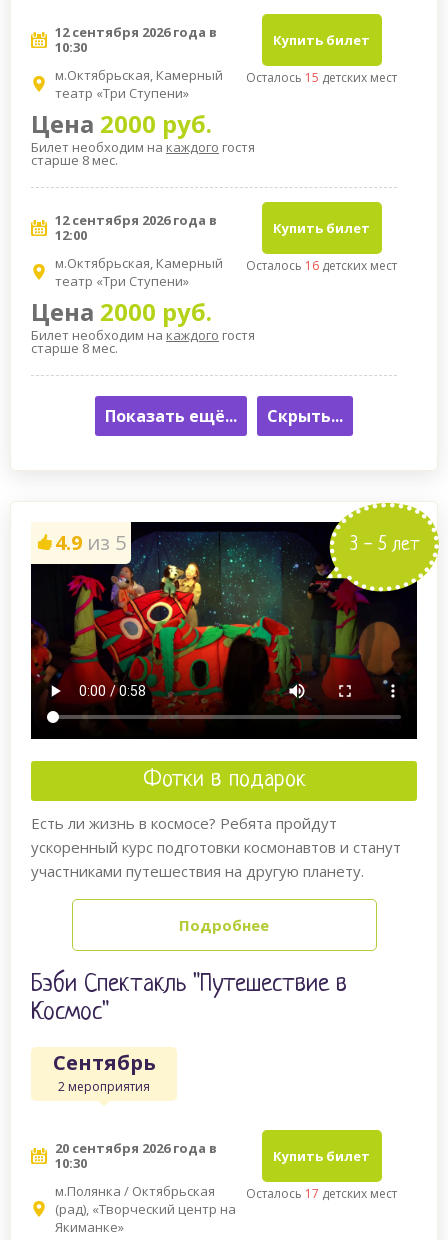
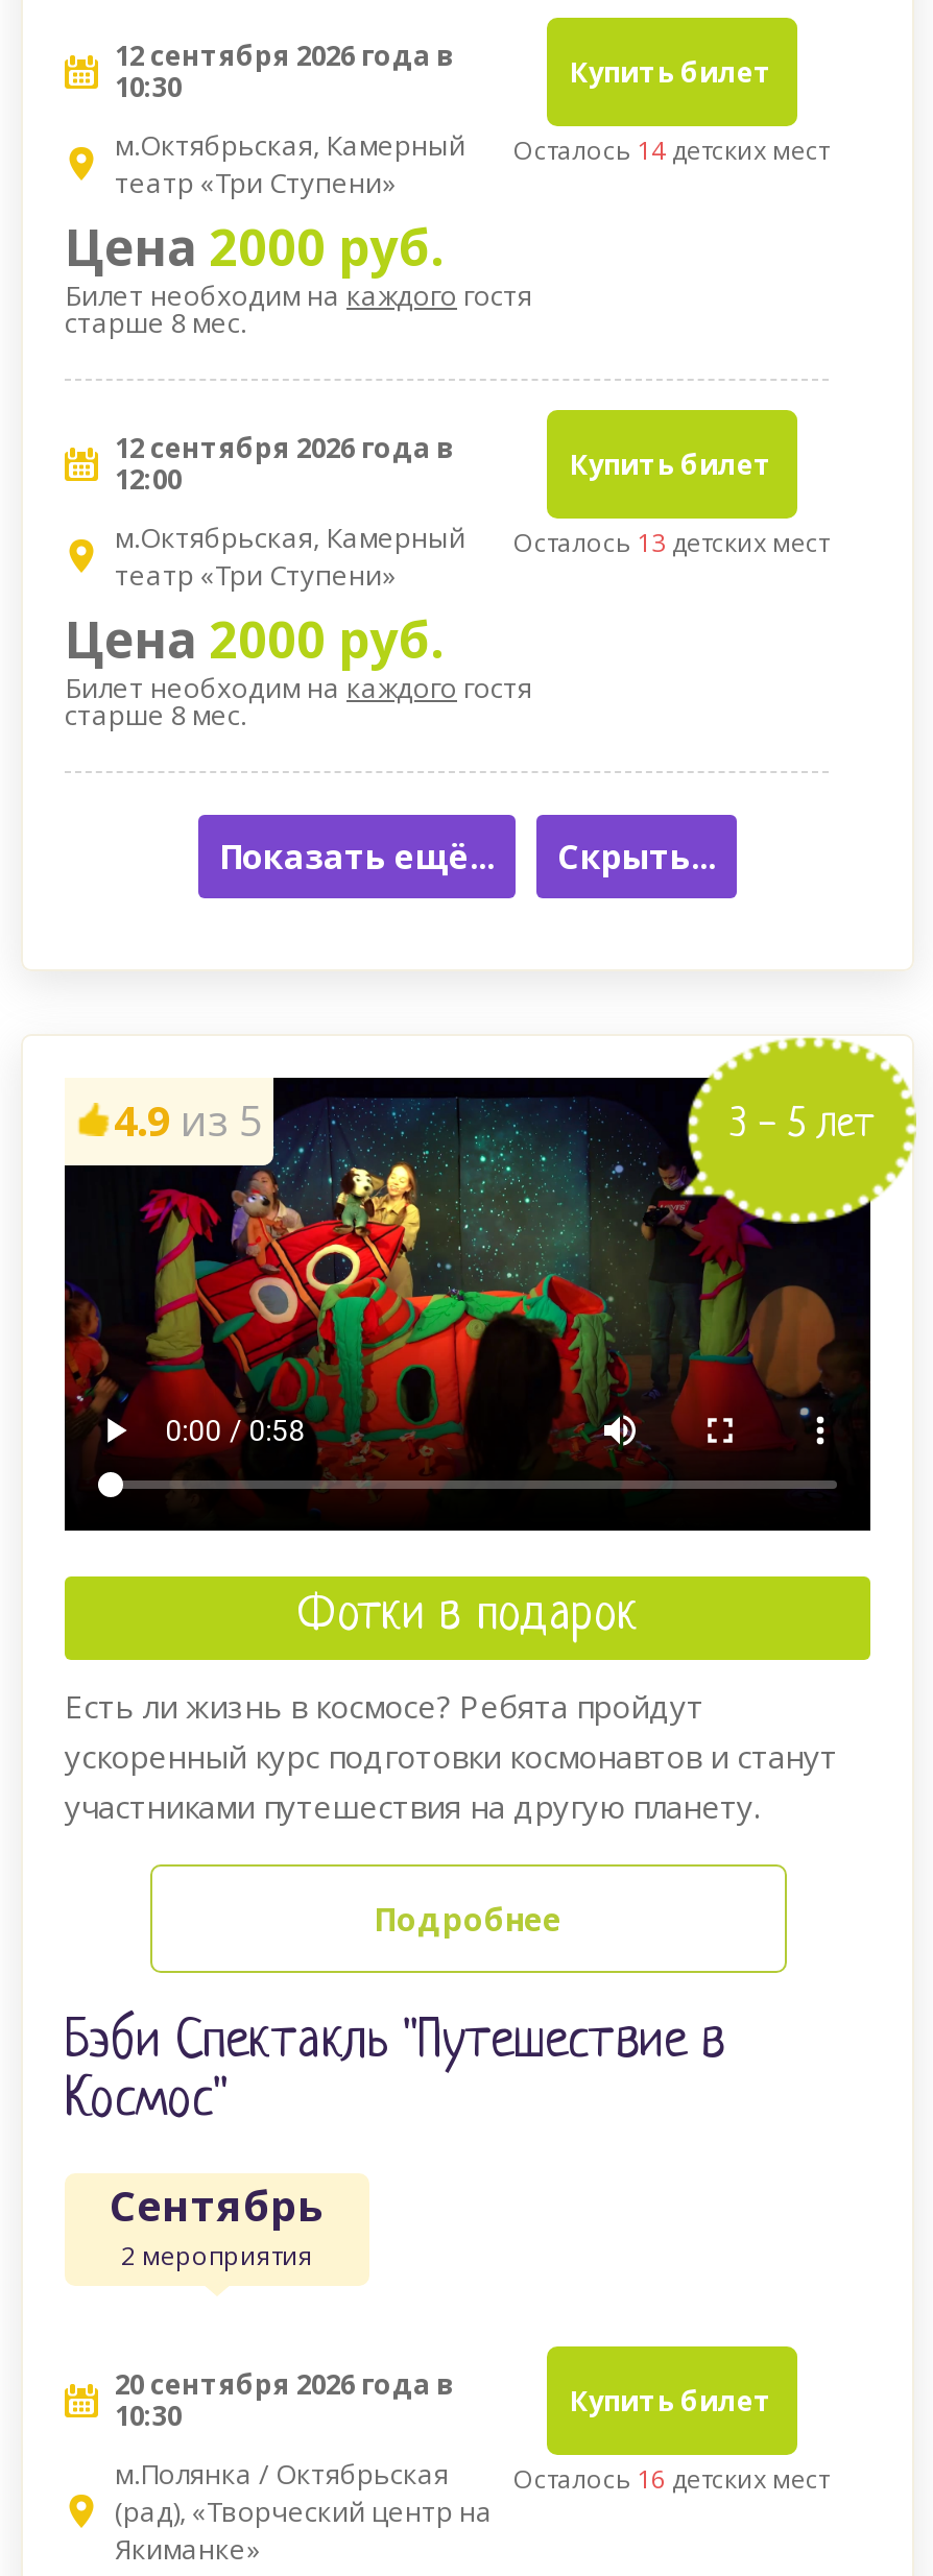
- Осталось 15 детских мест
+ Осталось 14 детских мест

moved down: Осталось 16 детских мест

+ Осталось 13 детских мест

- Осталось 17 детских мест
